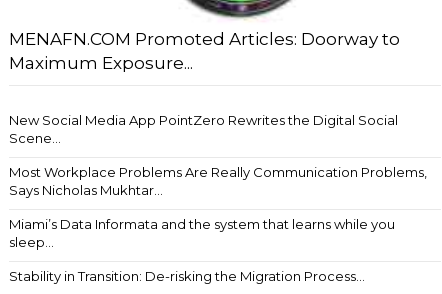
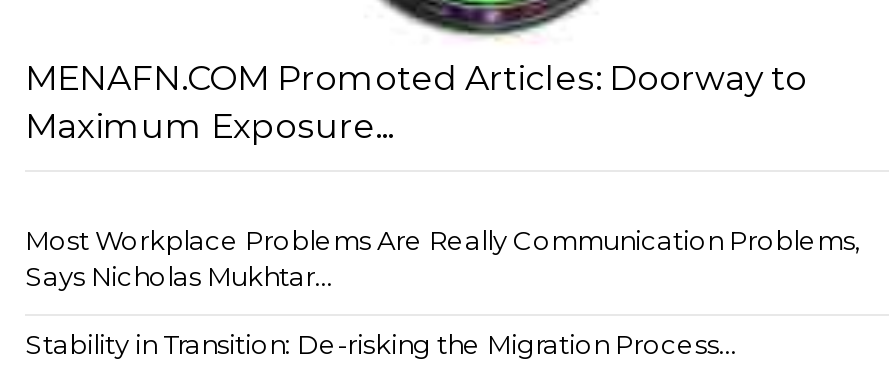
- New Social Media App PointZero Rewrites the Digital Social
- Scene...

- Miami’s Data Informata and the system that learns while you
- sleep...
